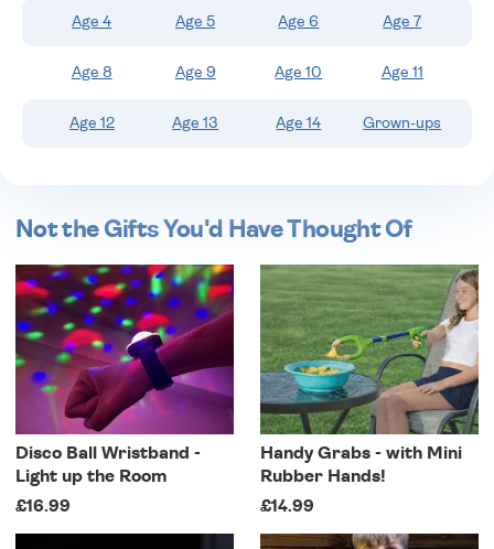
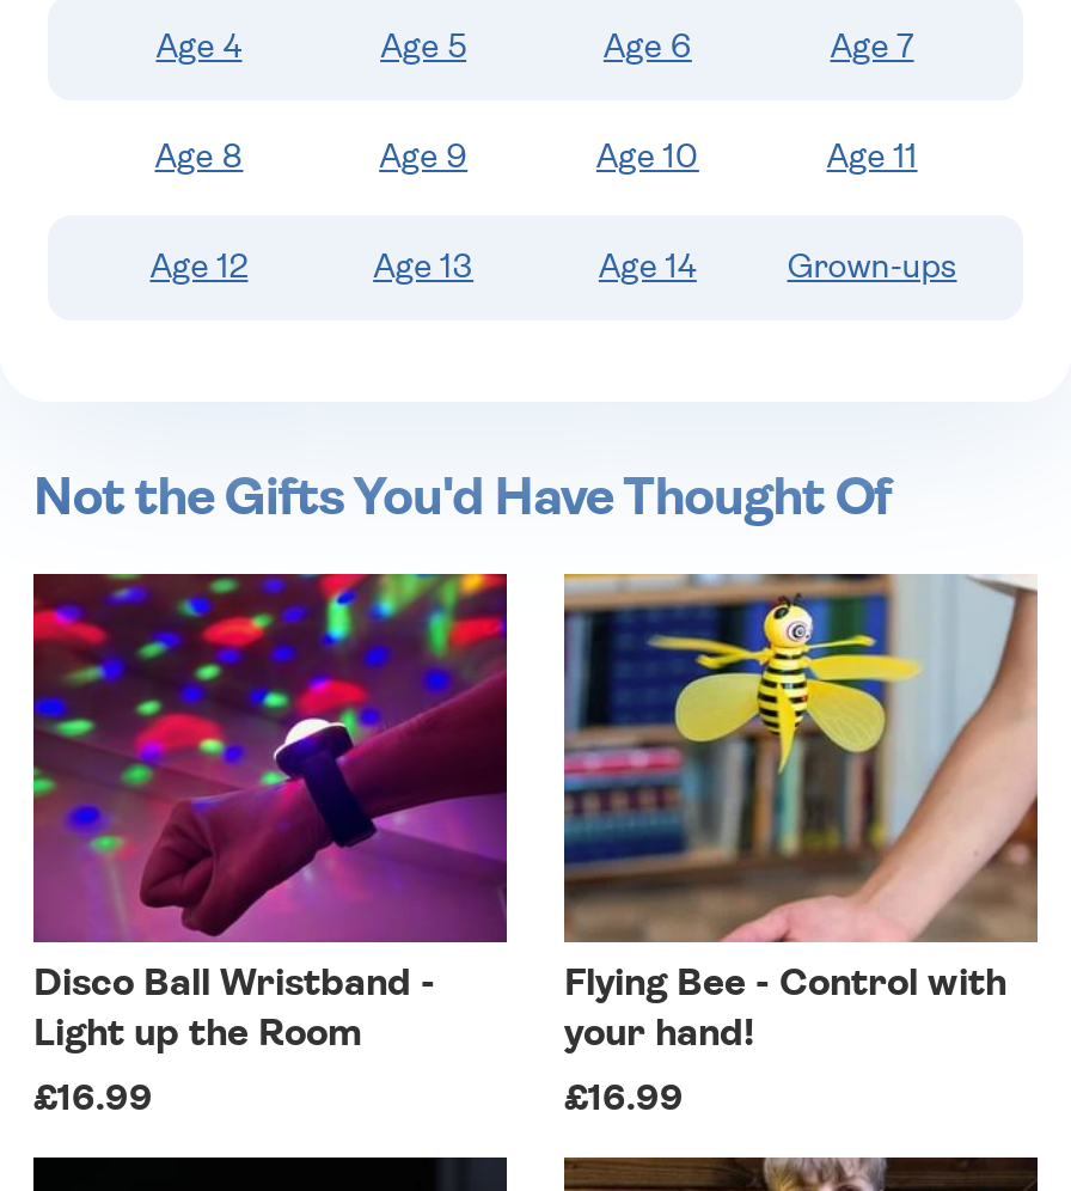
- [image]
- Handy Grabs - with Mini
- Rubber Hands!
+ [image]
+ Flying Bee - Control with
+ your hand!

- £14.99
+ £16.99
